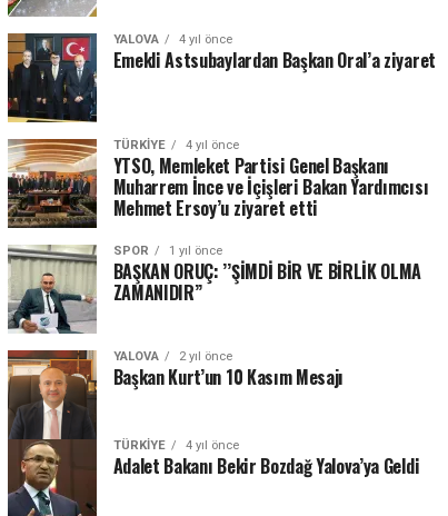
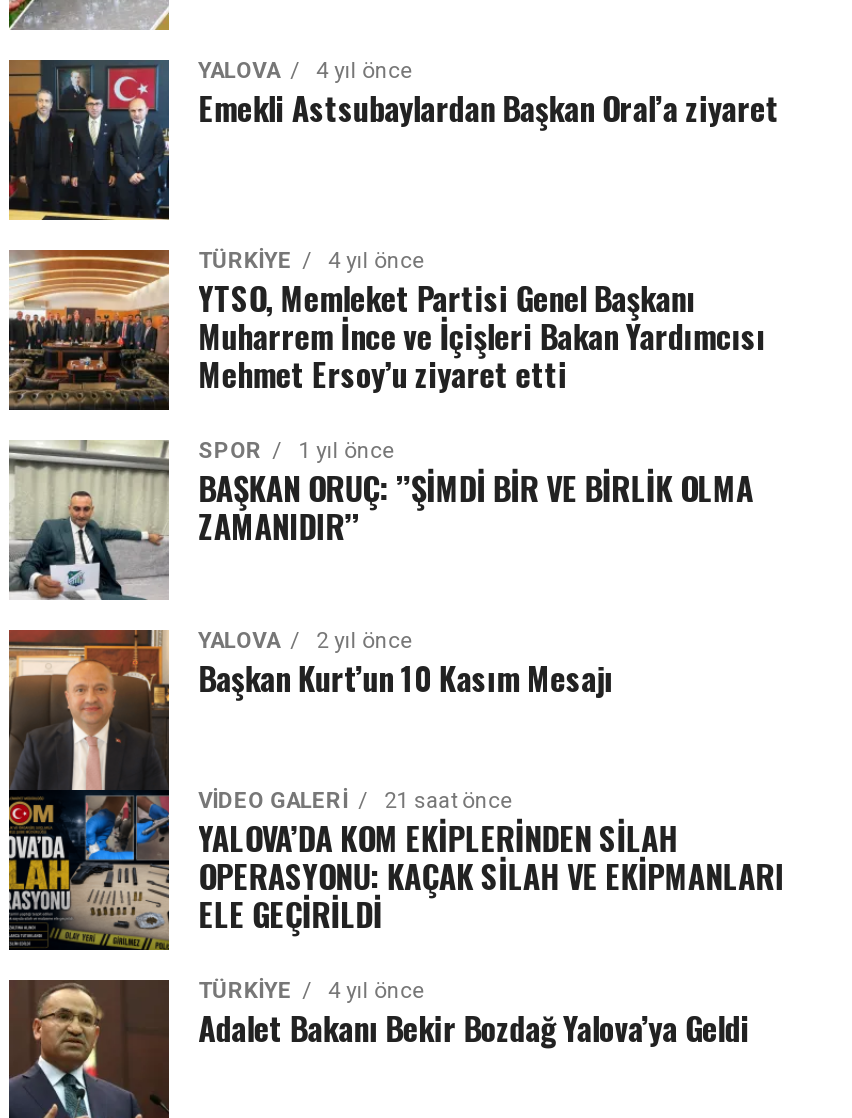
+ [image]
+ VIDEO GALERI
+ 21 saat önce
+ YALOVA’DA KOM EKİPLERİNDEN SİLAH
+ OPERASYONU: KAÇAK SİLAH VE EKİPMANLARI
+ ELE GEÇİRİLDİ
